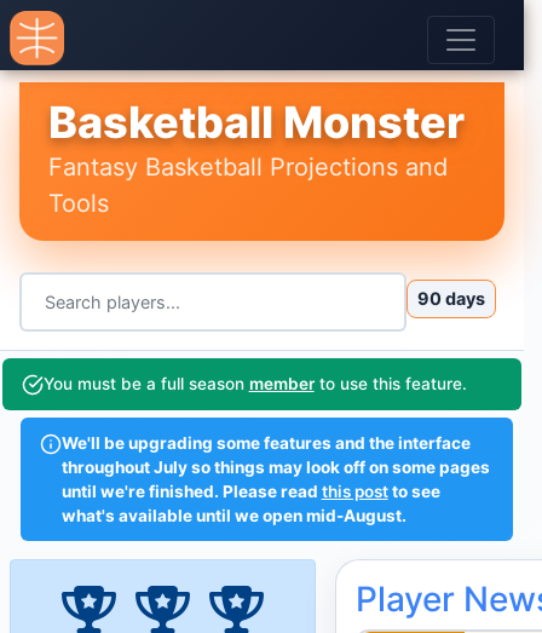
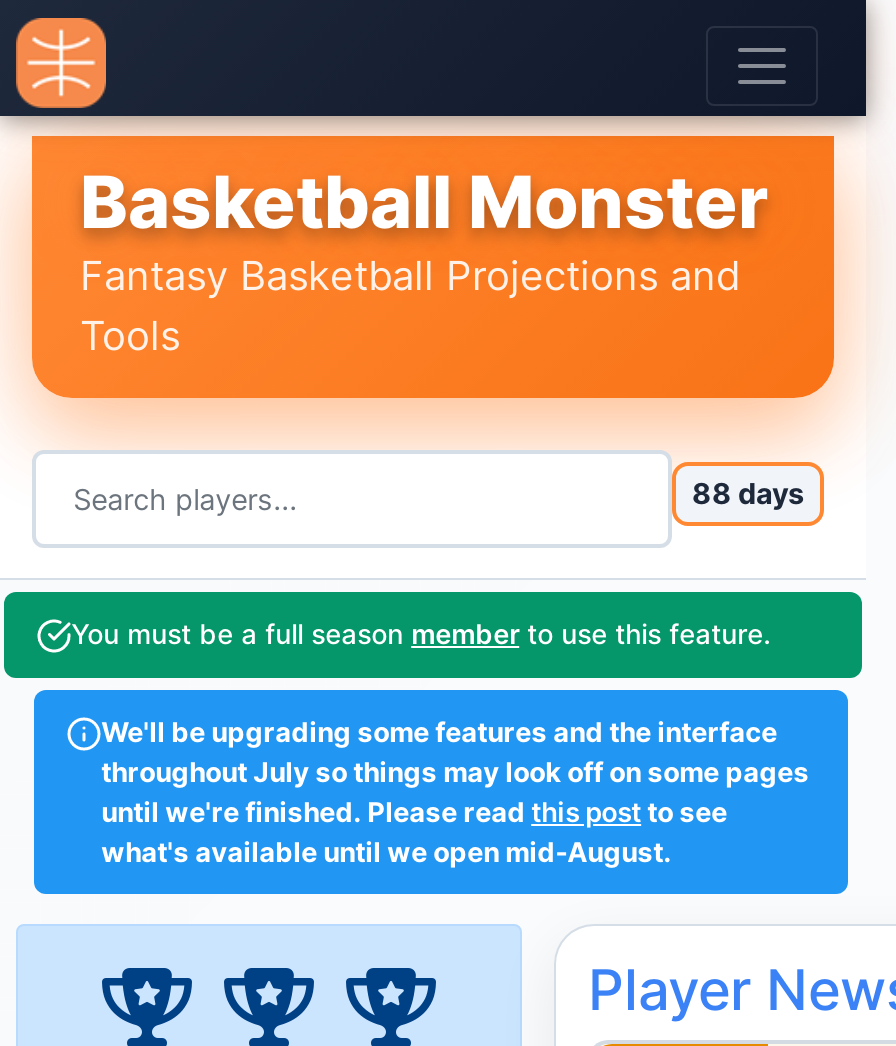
- 90 days
+ 88 days
